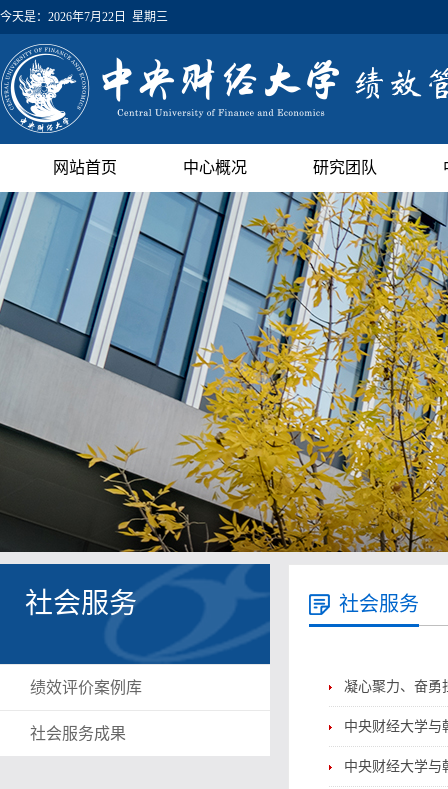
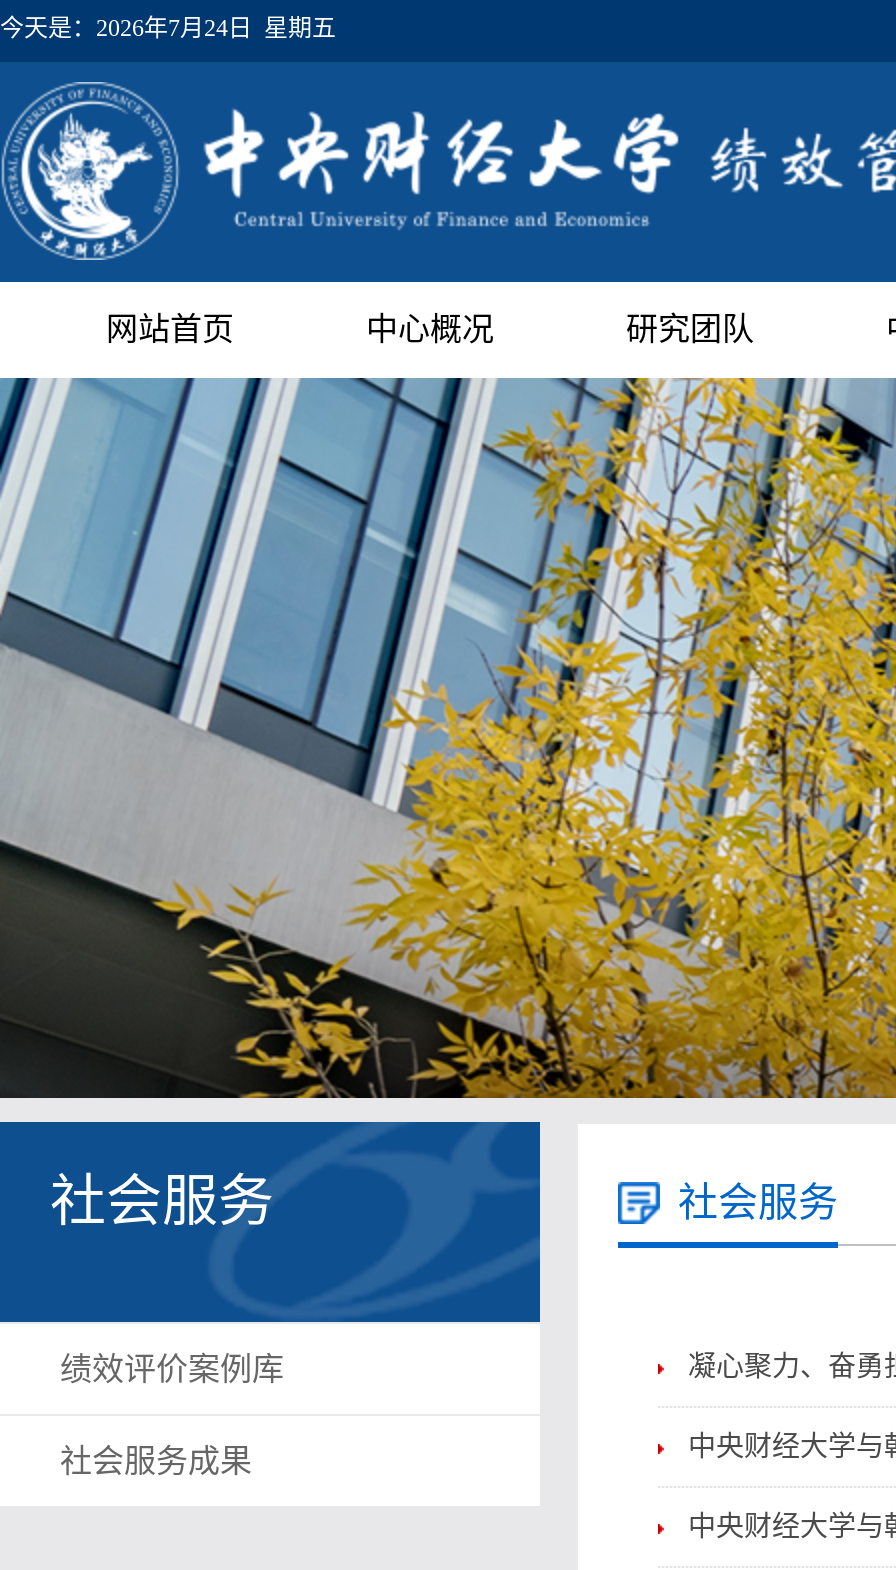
- 今天是：2026年7月22日 星期三
+ 今天是：2026年7月24日 星期五
